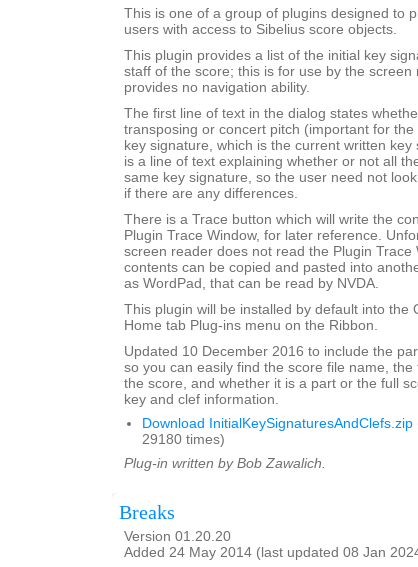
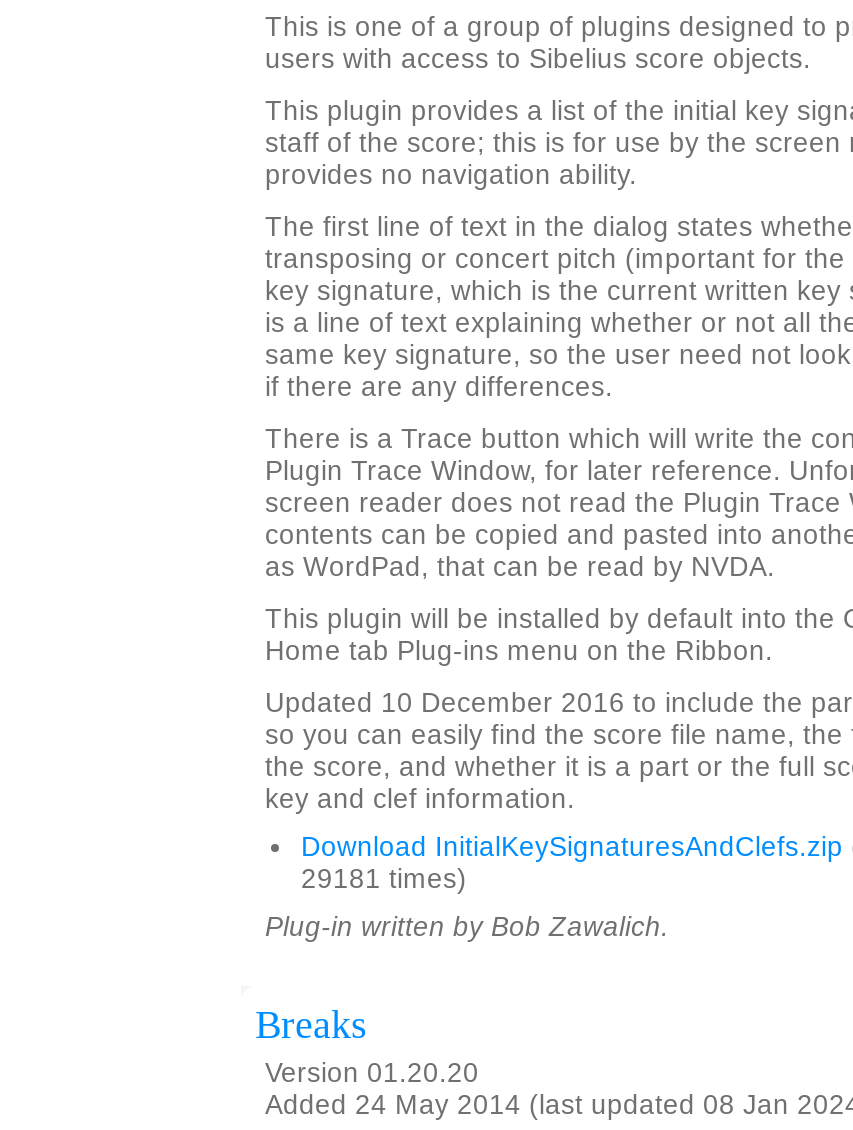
- 29180 times)
+ 29181 times)
